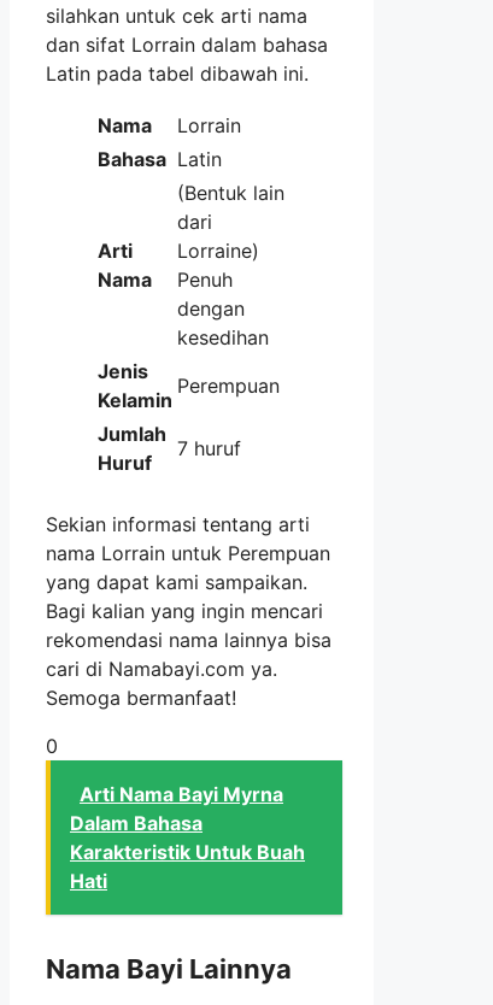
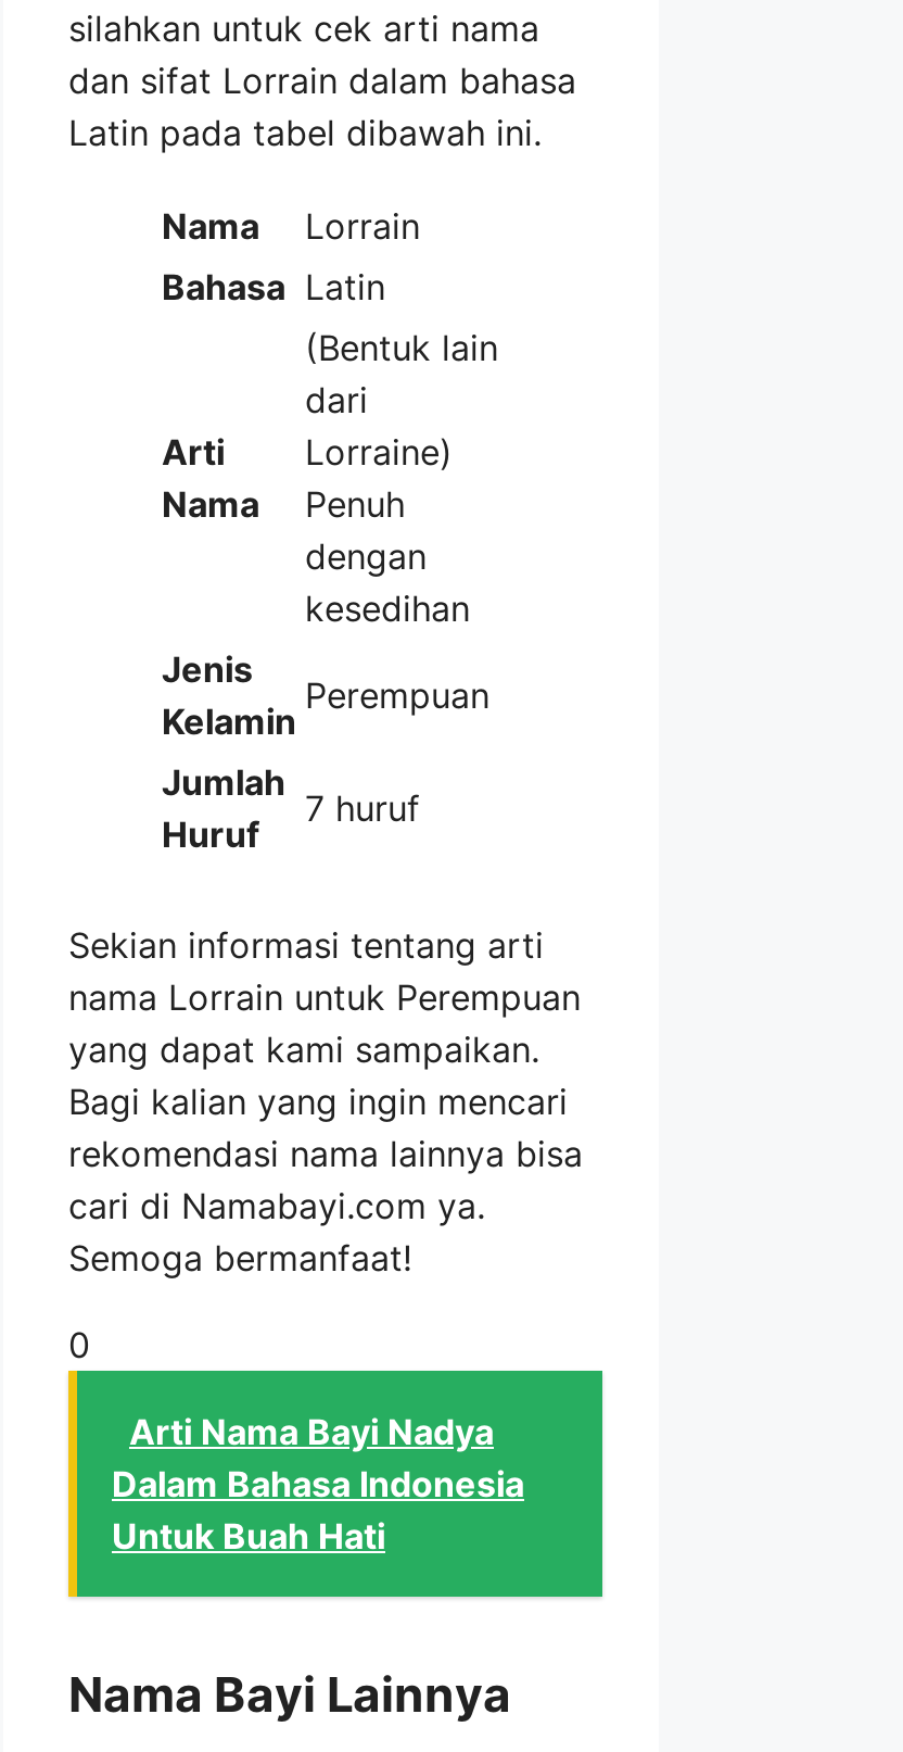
- Arti Nama Bayi Myrna
- Dalam Bahasa
- Karakteristik Untuk Buah
- Hati
+ Arti Nama Bayi Nadya
+ Dalam Bahasa Indonesia
+ Untuk Buah Hati
